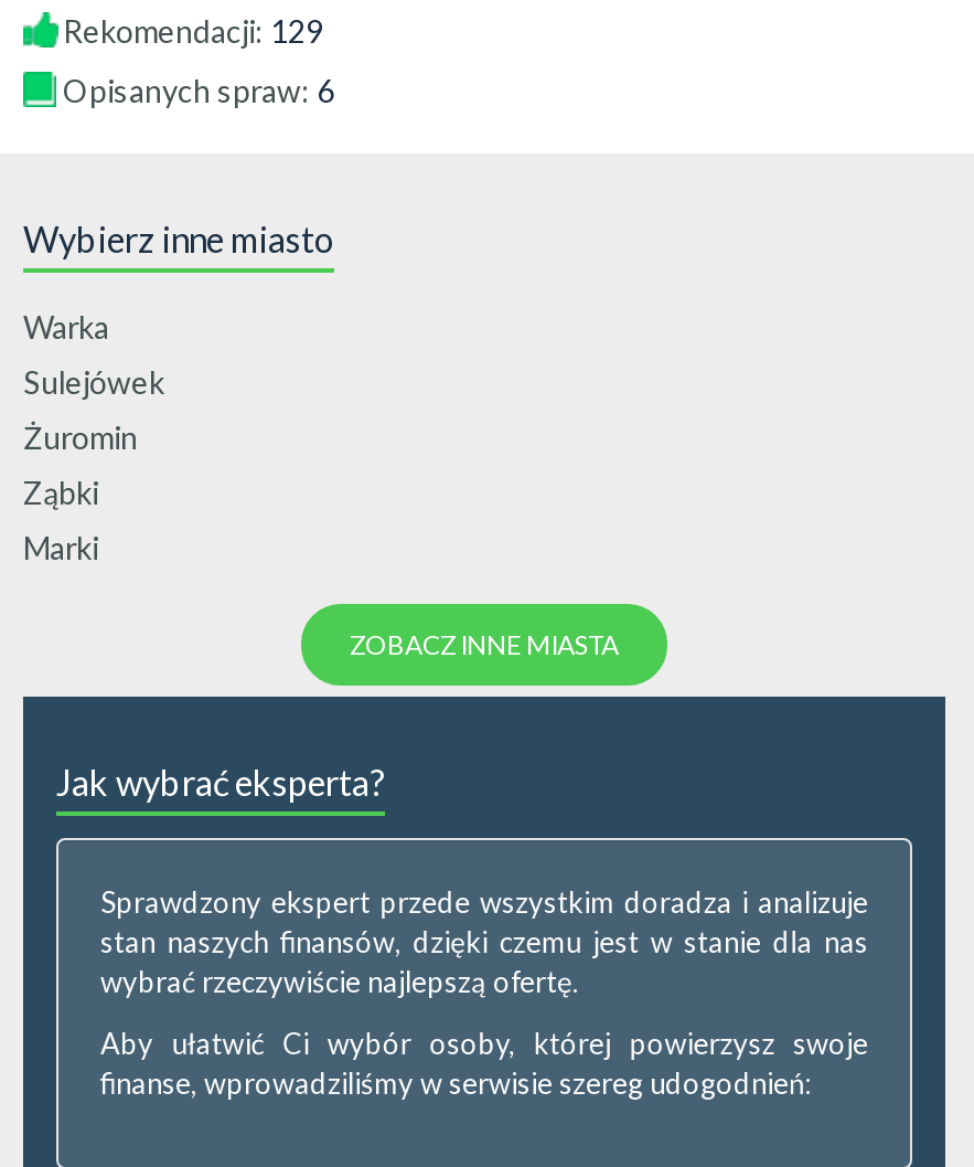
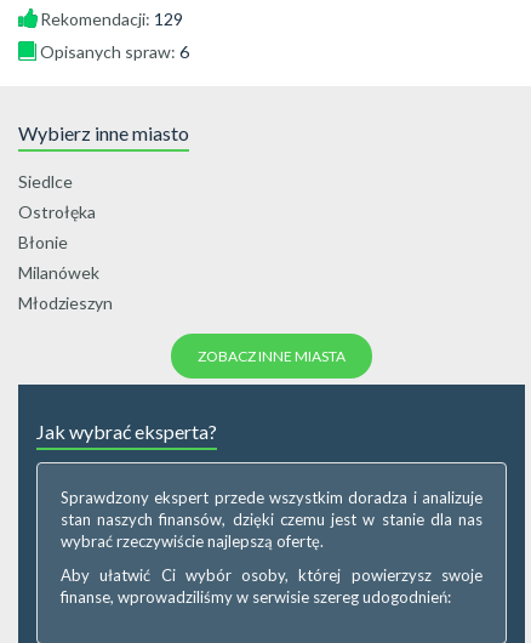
- Warka
+ Siedlce

- Sulejówek
+ Ostrołęka

- Żuromin
+ Błonie

- Ząbki
+ Milanówek

- Marki
+ Młodzieszyn
